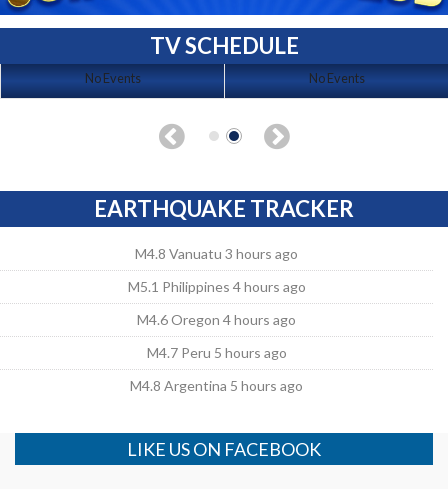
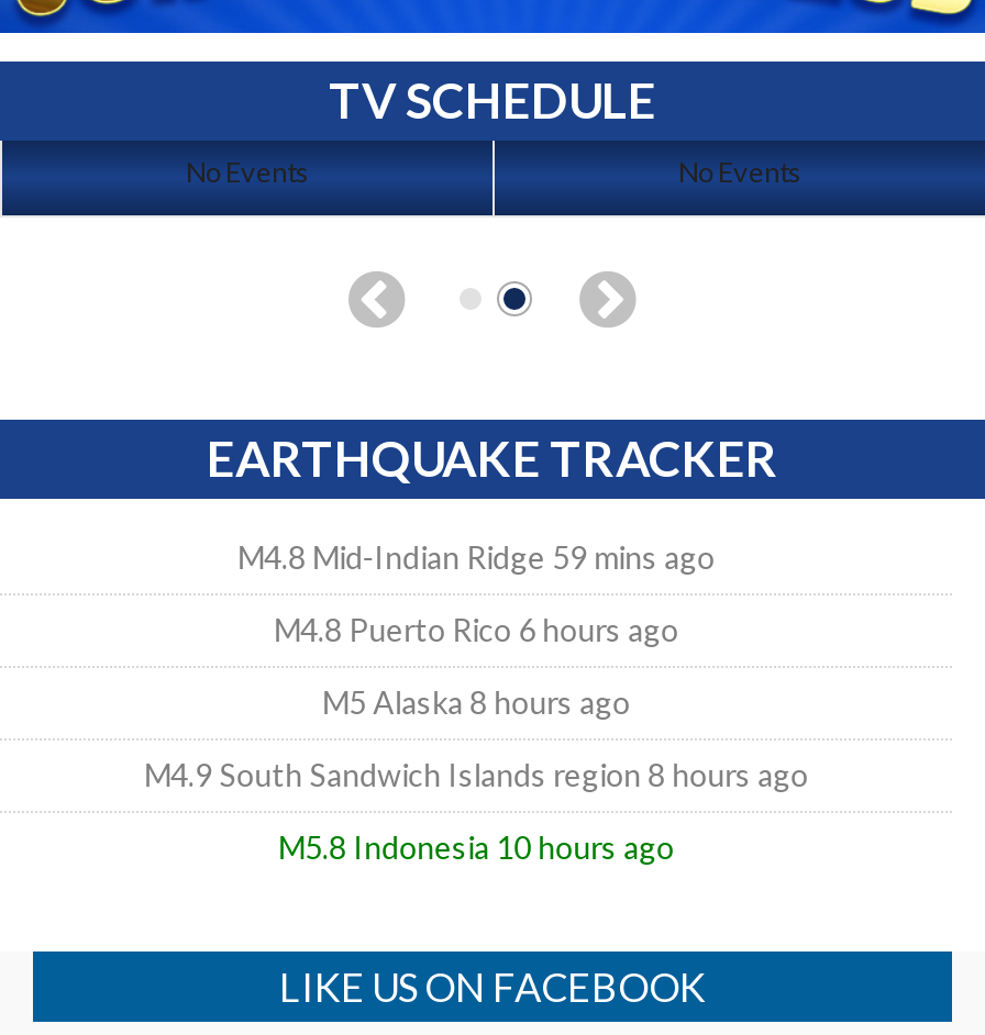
- M4.8 Vanuatu 3 hours ago
+ M4.8 Mid-Indian Ridge 59 mins ago

- M5.1 Philippines 4 hours ago
+ M4.8 Puerto Rico 6 hours ago

- M4.6 Oregon 4 hours ago
+ M5 Alaska 8 hours ago

- M4.7 Peru 5 hours ago
+ M4.9 South Sandwich Islands region 8 hours ago

- M4.8 Argentina 5 hours ago
+ M5.8 Indonesia 10 hours ago
